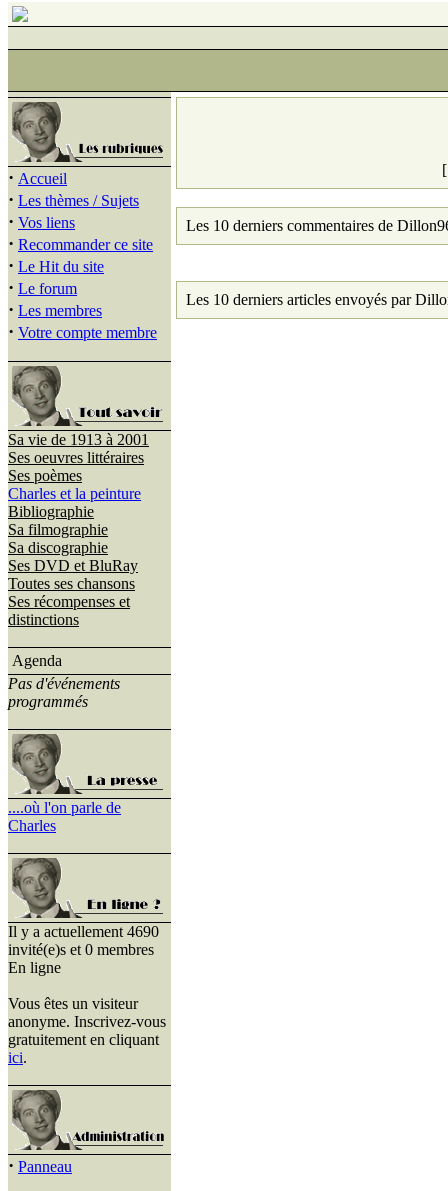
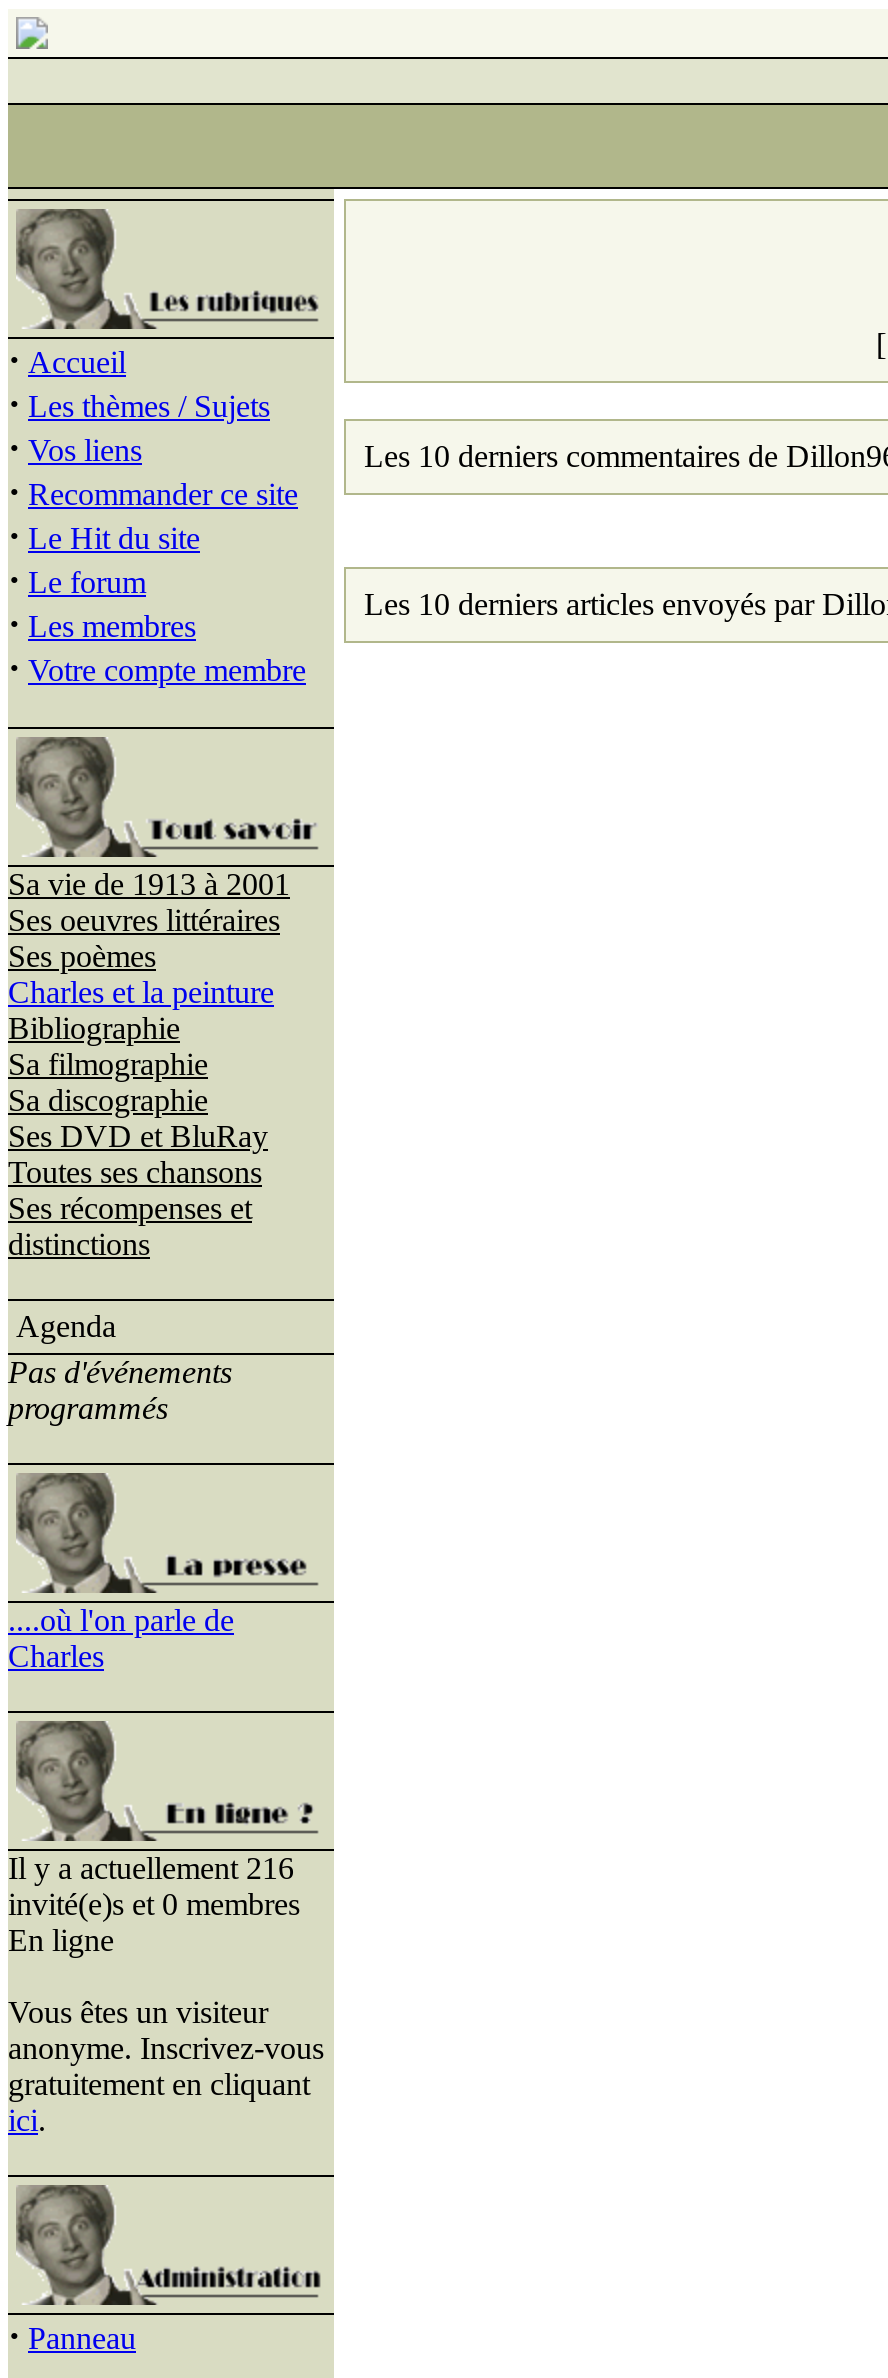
- Il y a actuellement 4690
+ Il y a actuellement 216
